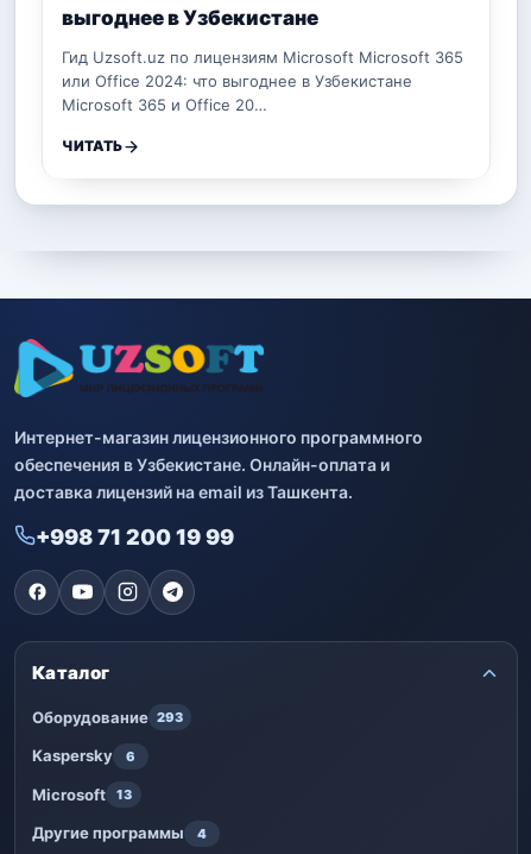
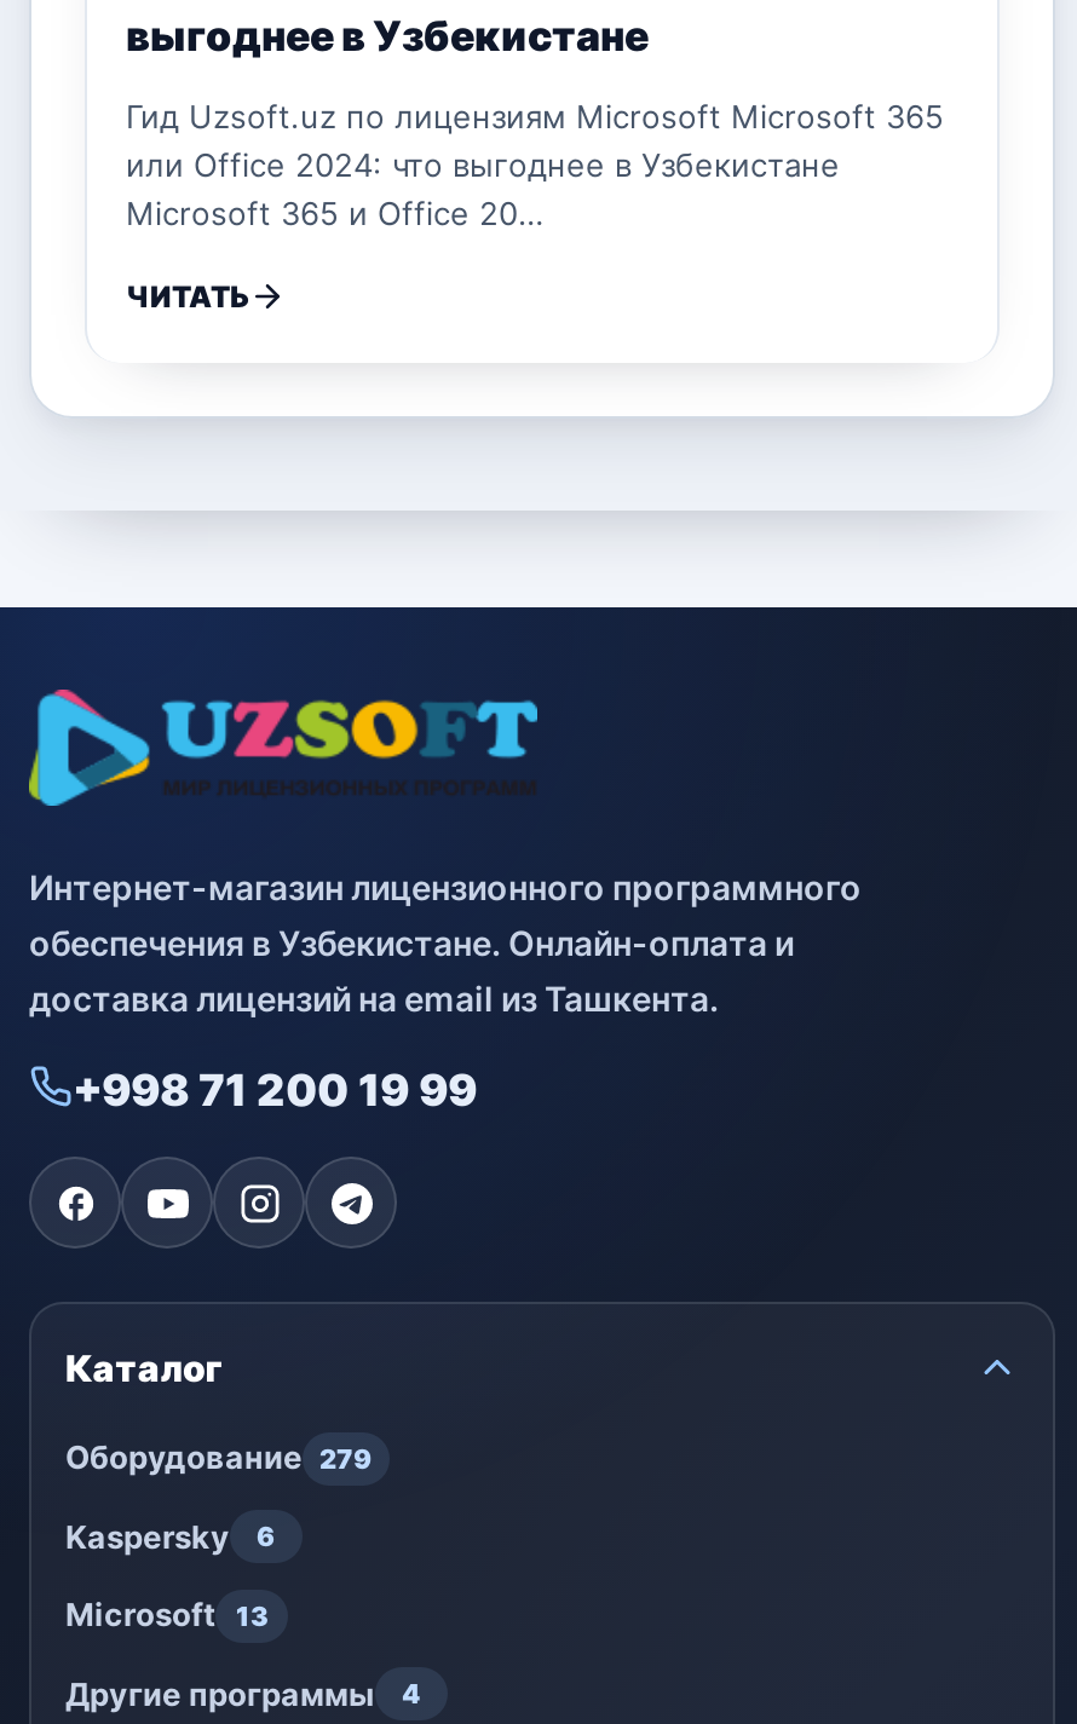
- Оборудование 293
+ Оборудование 279
